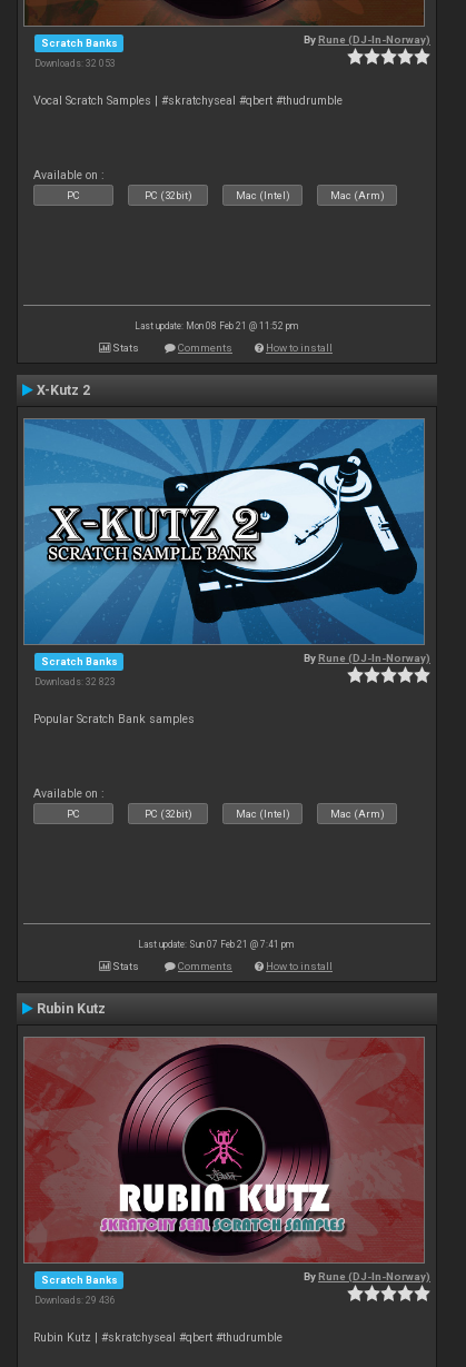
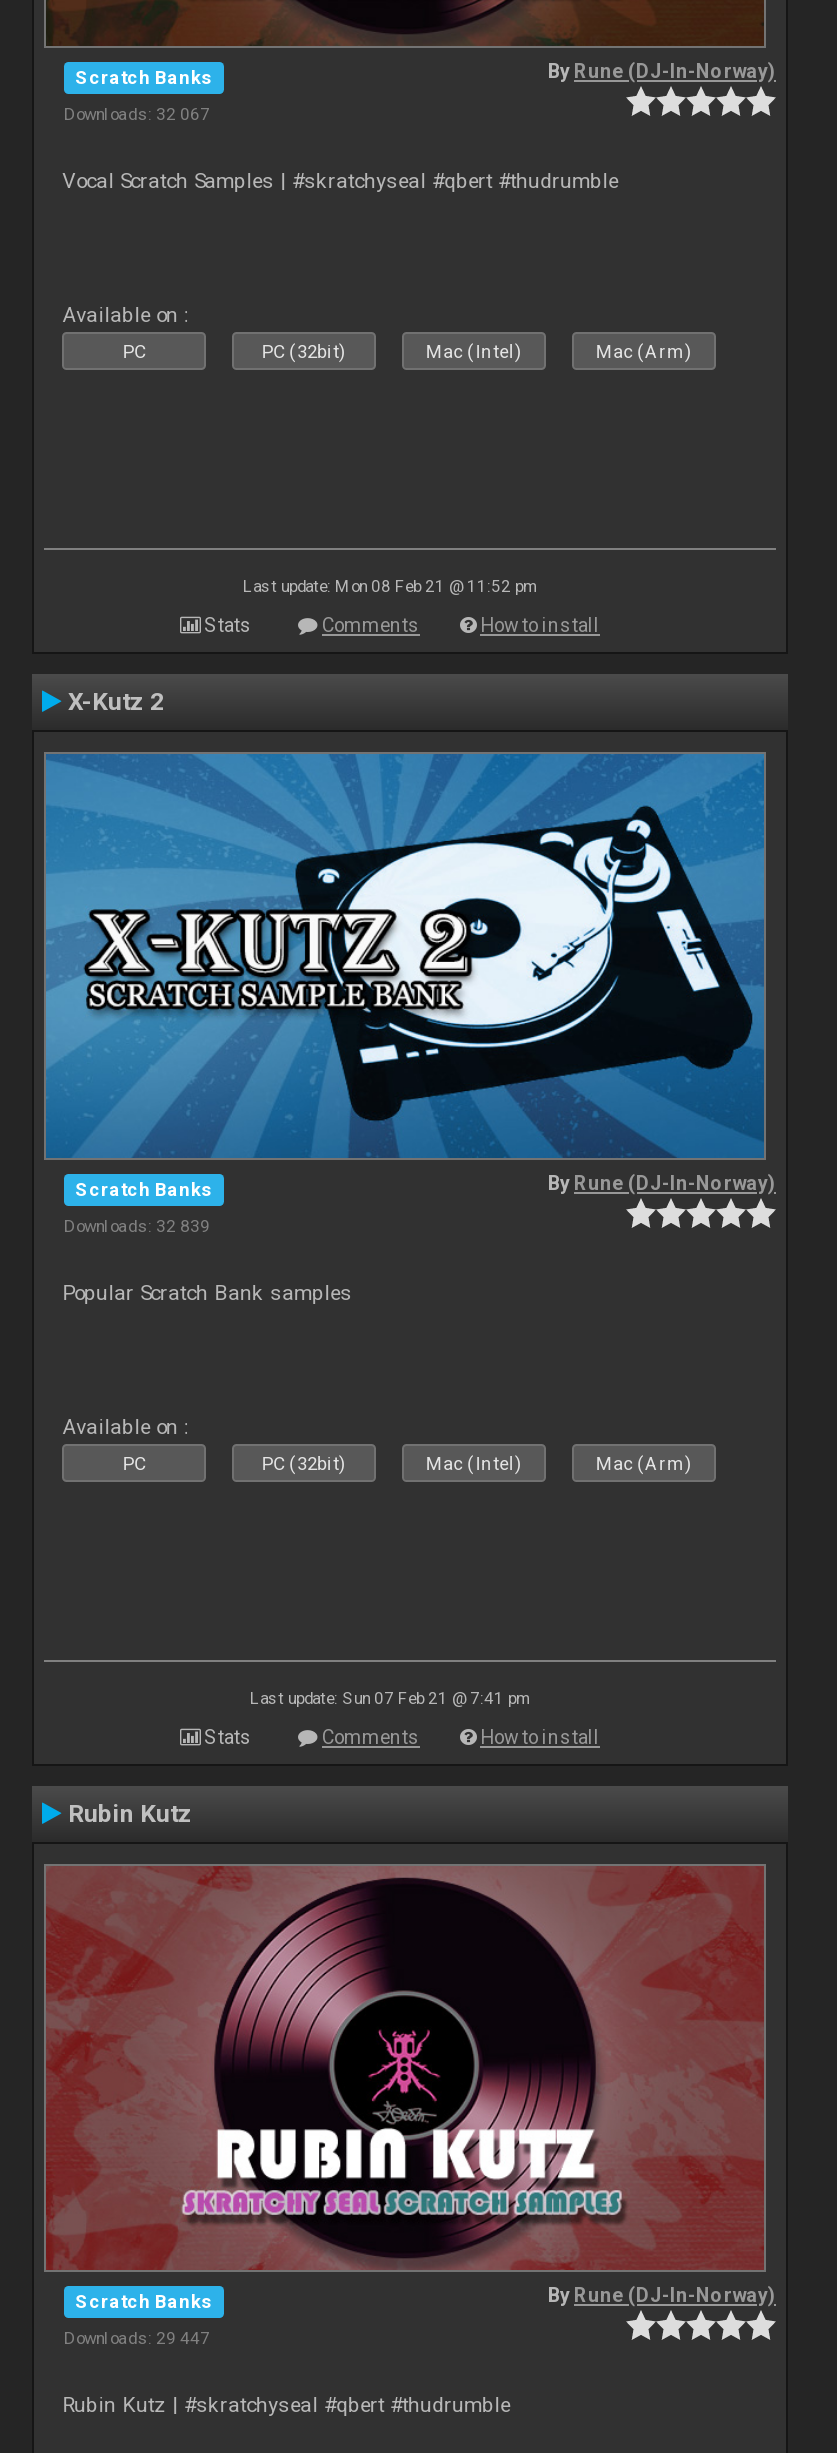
- Downloads: 32 053
+ Downloads: 32 067

- Downloads: 32 823
+ Downloads: 32 839

- Downloads: 29 436
+ Downloads: 29 447
